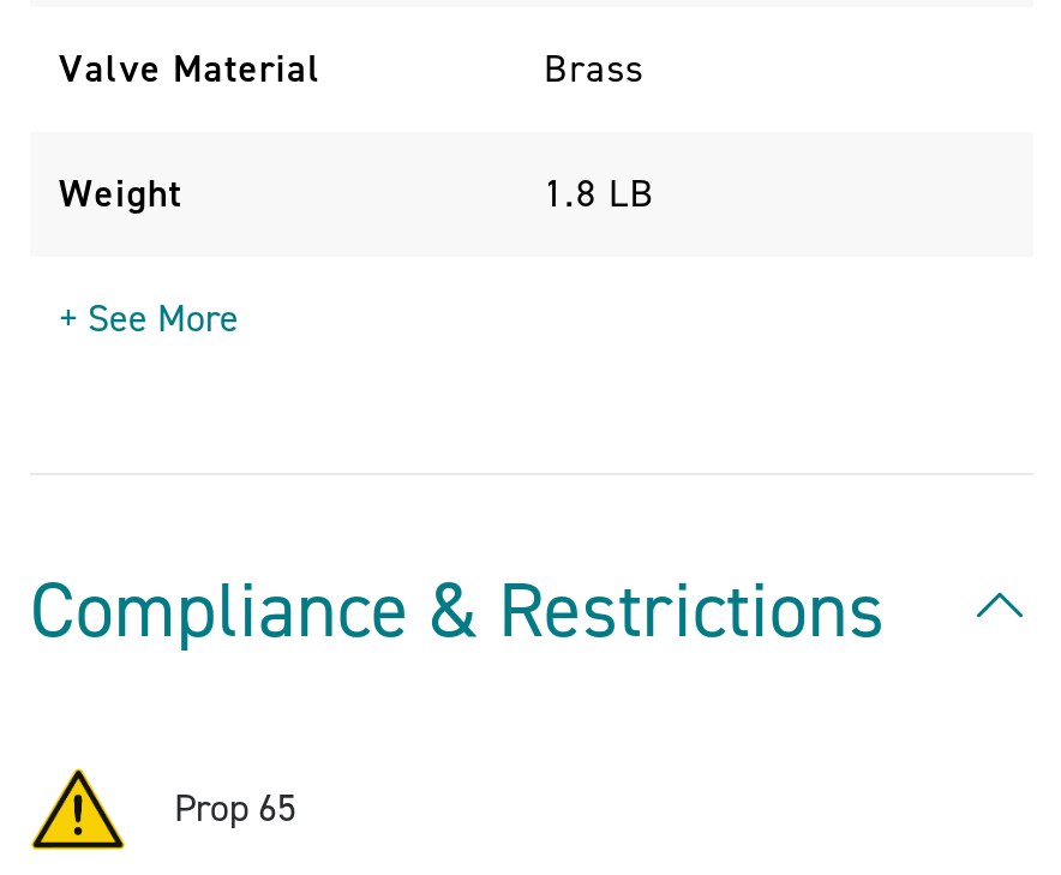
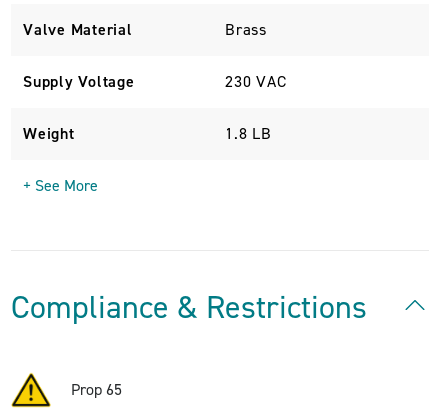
+ Supply Voltage
+ 230 VAC
